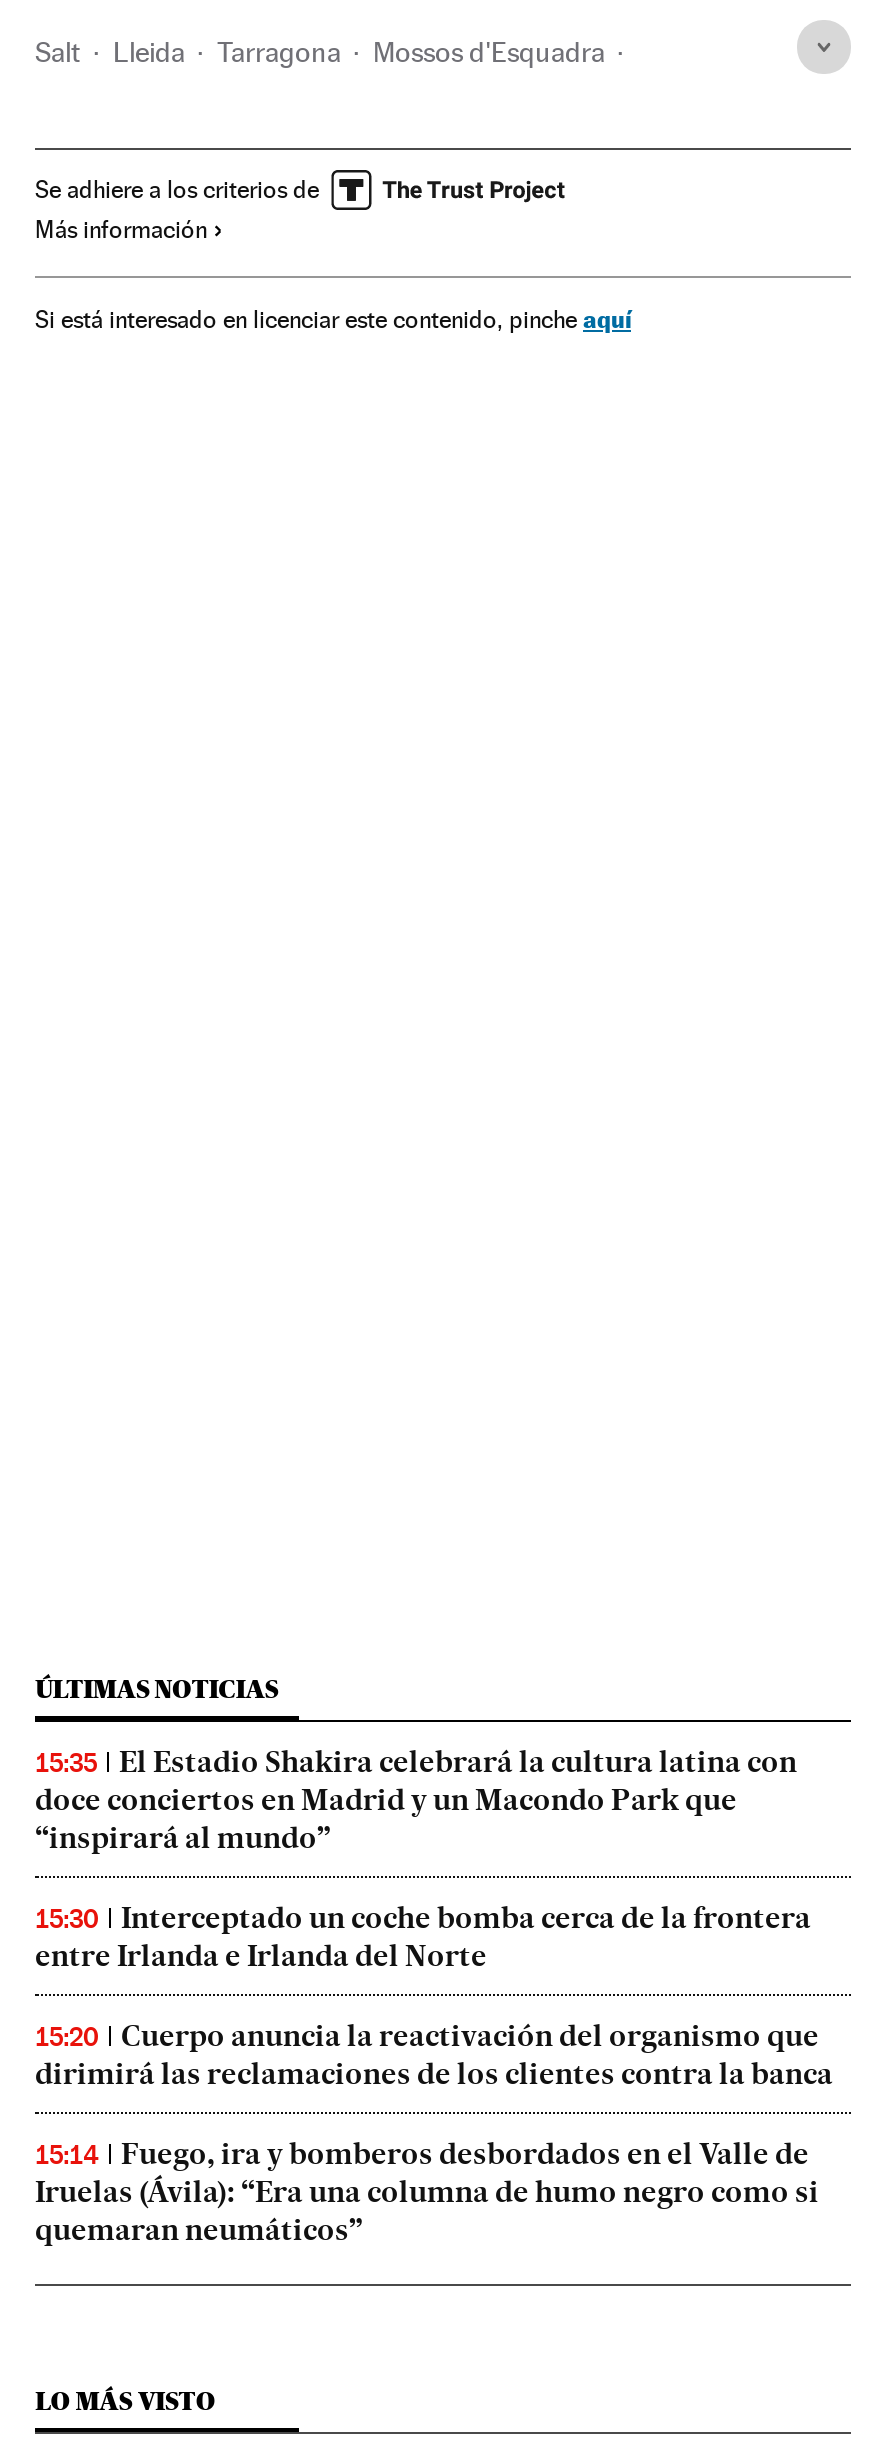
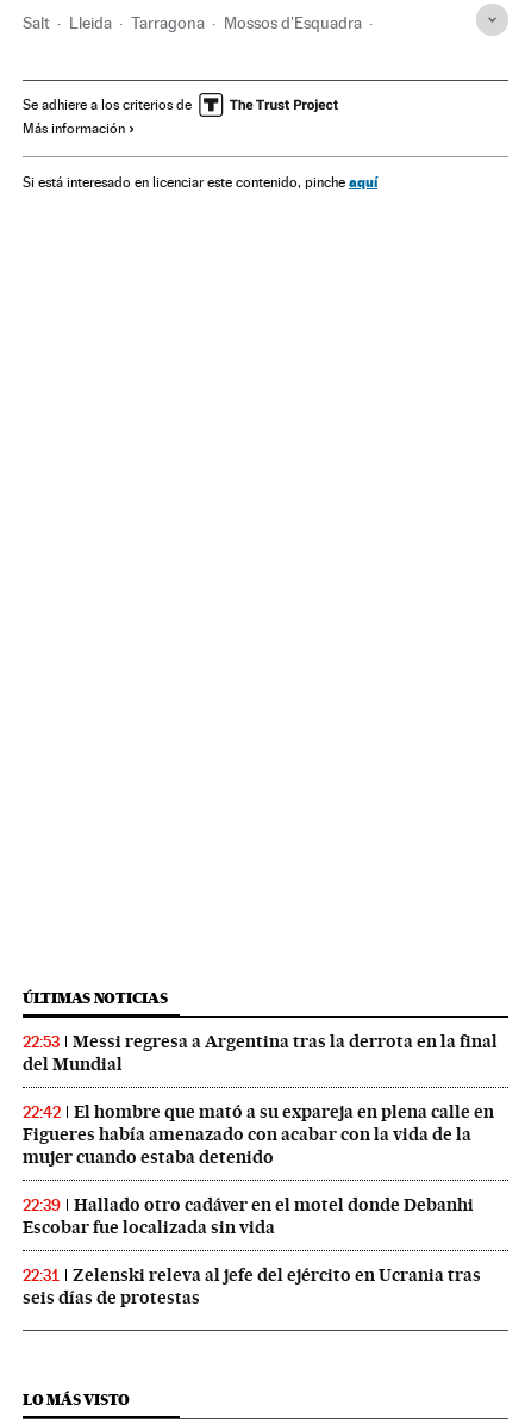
- 15:35
- El Estadio Shakira celebrará la cultura latina con
- doce conciertos en Madrid y un Macondo Park que
- “inspirará al mundo”
+ 22:53
+ Messi regresa a Argentina tras la derrota en la final
+ del Mundial

- 15:30
- Interceptado un coche bomba cerca de la frontera
- entre Irlanda e Irlanda del Norte
+ 22:42
+ El hombre que mató a su expareja en plena calle en
+ Figueres había amenazado con acabar con la vida de la
+ mujer cuando estaba detenido

- 15:20
- Cuerpo anuncia la reactivación del organismo que
- dirimirá las reclamaciones de los clientes contra la banca
+ 22:39
+ Hallado otro cadáver en el motel donde Debanhi
+ Escobar fue localizada sin vida

- 15:14
- Fuego, ira y bomberos desbordados en el Valle de
- Iruelas (Ávila): “Era una columna de humo negro como si
- quemaran neumáticos”
+ 22:31
+ Zelenski releva al jefe del ejército en Ucrania tras
+ seis días de protestas
